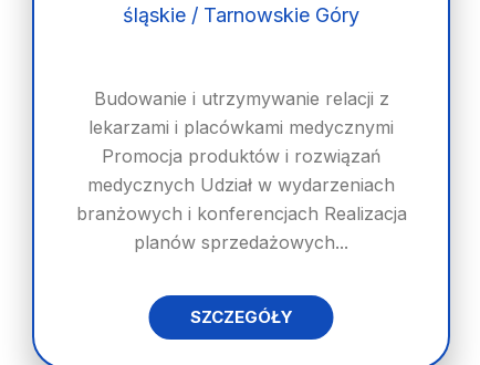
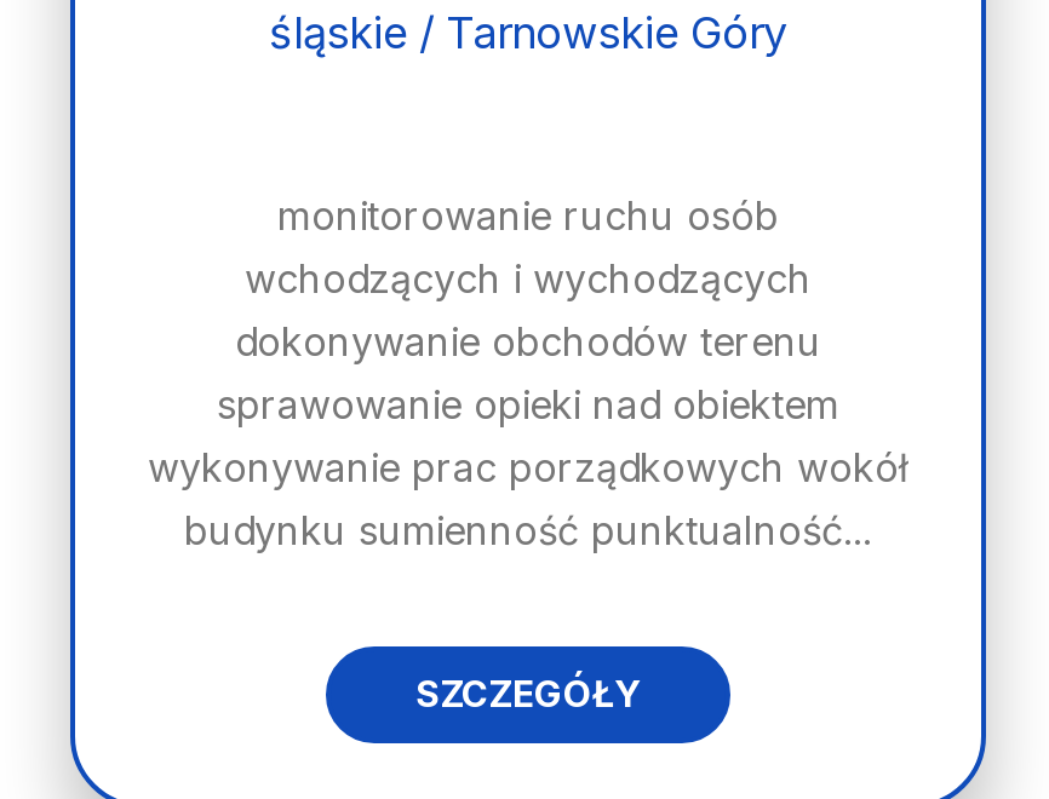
- Budowanie i utrzymywanie relacji z
- lekarzami i placówkami medycznymi
- Promocja produktów i rozwiązań
- medycznych Udział w wydarzeniach
- branżowych i konferencjach Realizacja
- planów sprzedażowych...
+ monitorowanie ruchu osób
+ wchodzących i wychodzących
+ dokonywanie obchodów terenu
+ sprawowanie opieki nad obiektem
+ wykonywanie prac porządkowych wokół
+ budynku sumienność punktualność...
